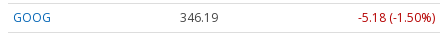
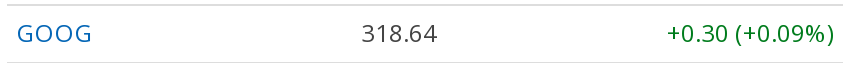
- 346.19
+ 318.64

- -5.18 (-1.50%)
+ +0.30 (+0.09%)
